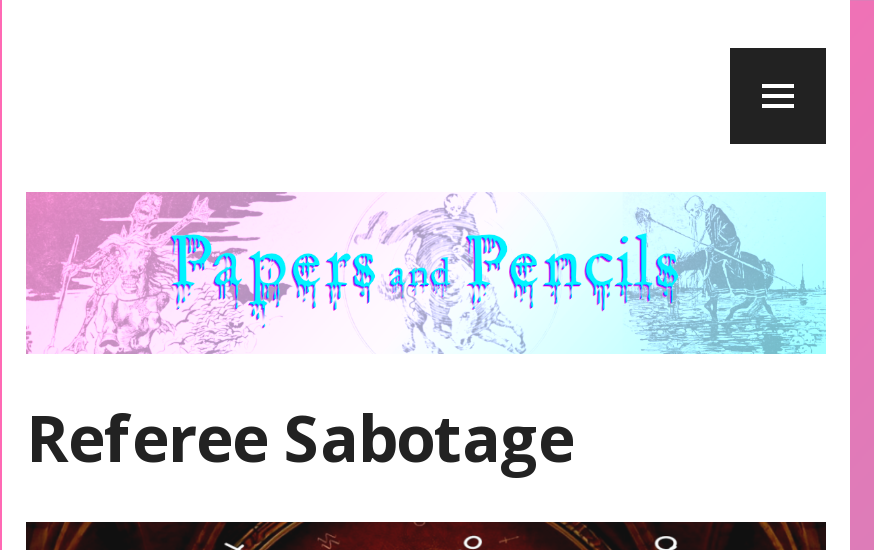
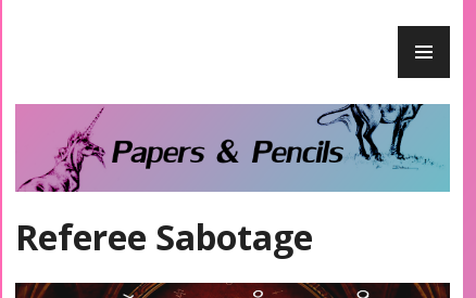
- [image]
+ [image]
